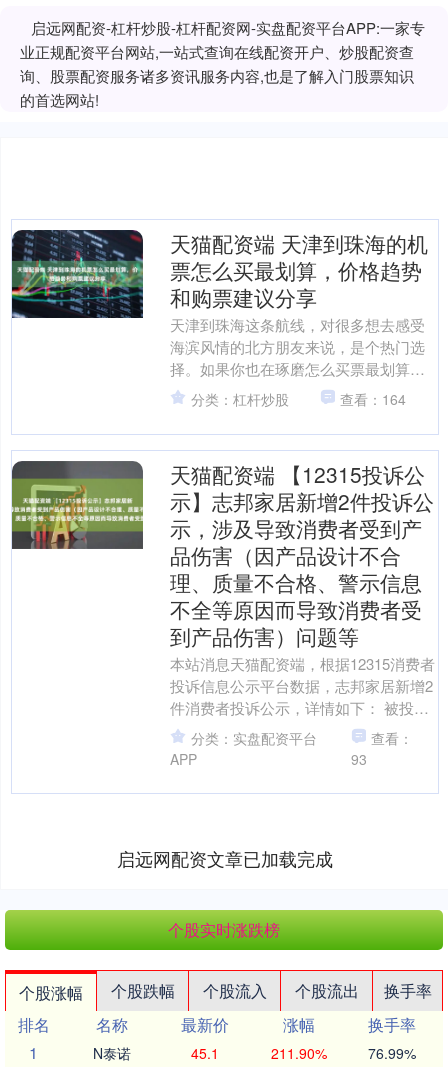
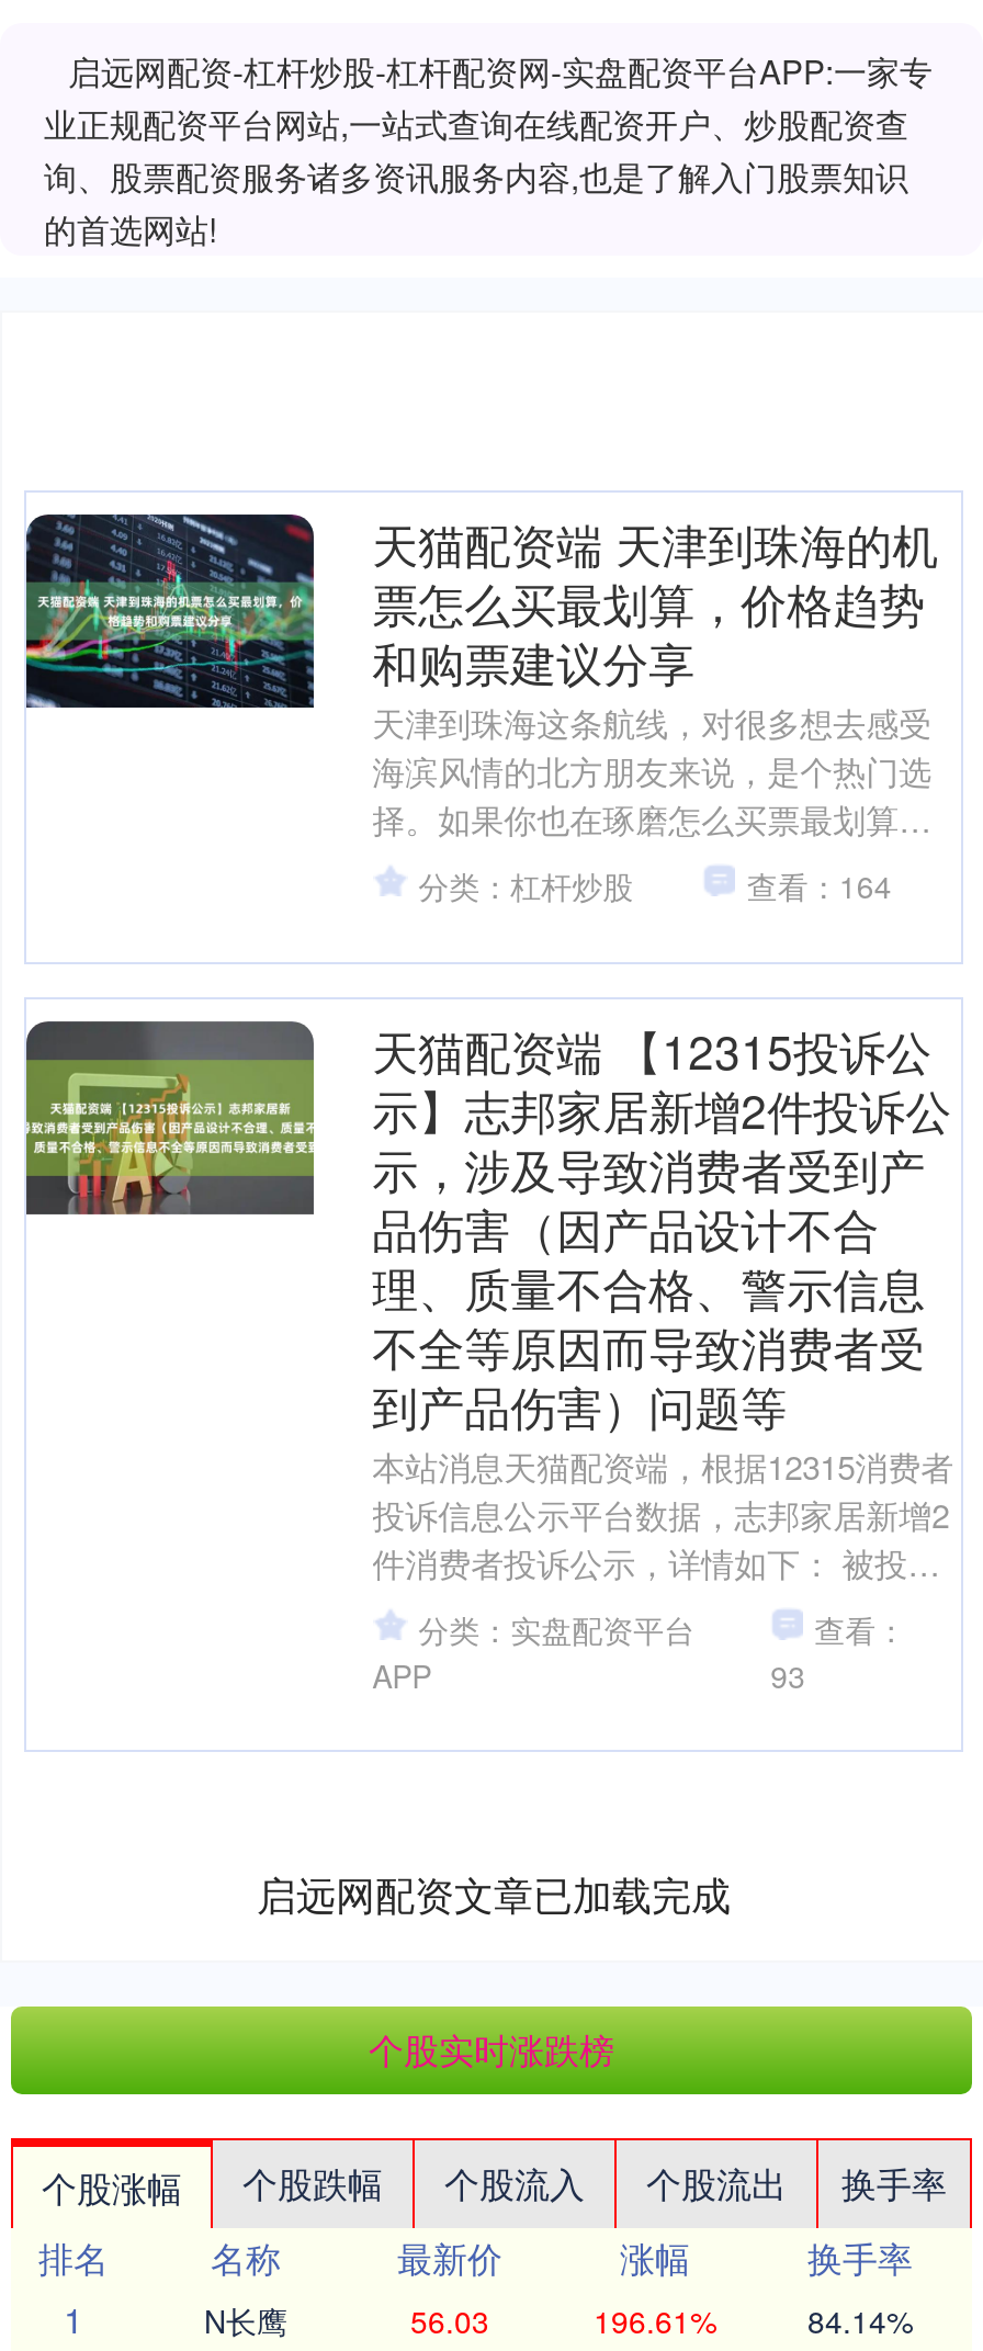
- N泰诺
+ N长鹰

- 45.1
+ 56.03

- 211.90%
+ 196.61%

- 76.99%
+ 84.14%
